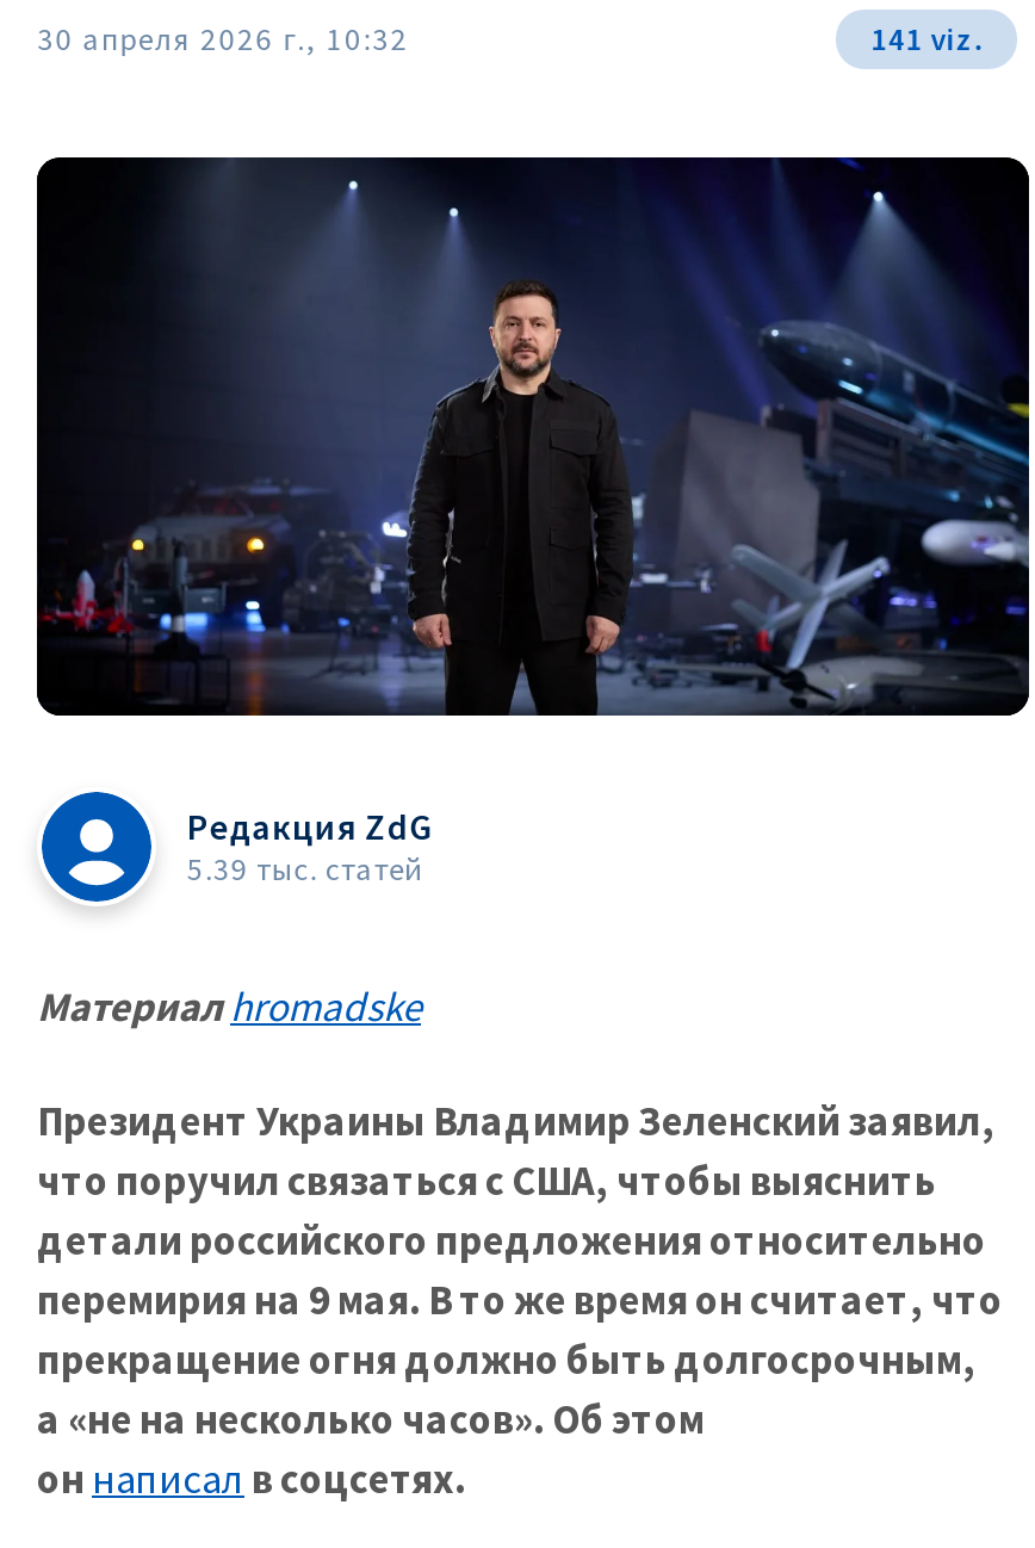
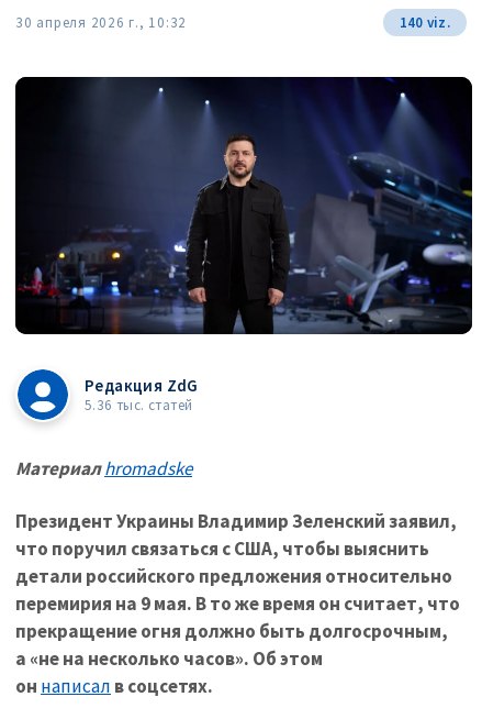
- 141 viz.
+ 140 viz.

- 5.39 тыс. статей
+ 5.36 тыс. статей
